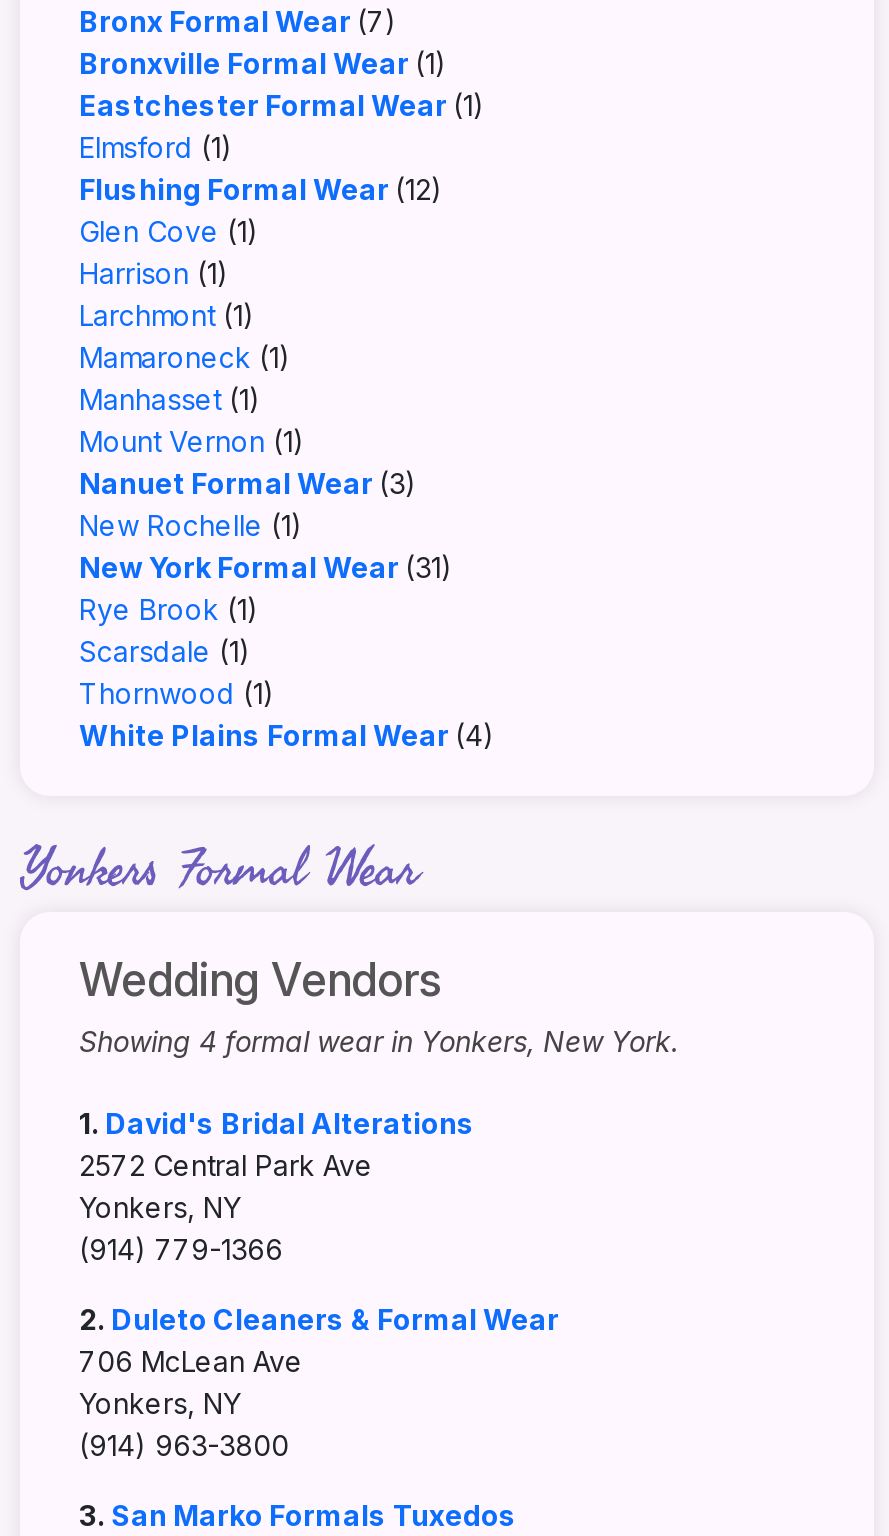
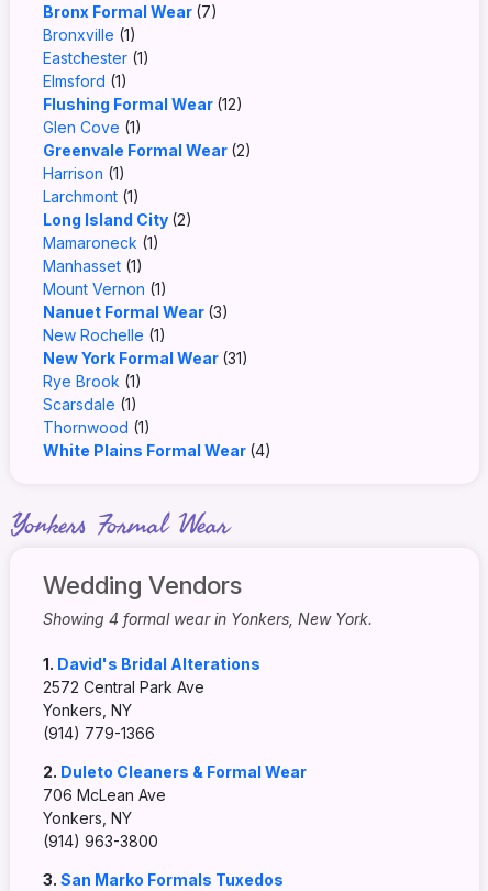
- Bronxville Formal Wear (1)
- Eastchester Formal Wear (1)
+ Bronxville (1)
+ Eastchester (1)

+ Greenvale Formal Wear (2)

+ Long Island City (2)
